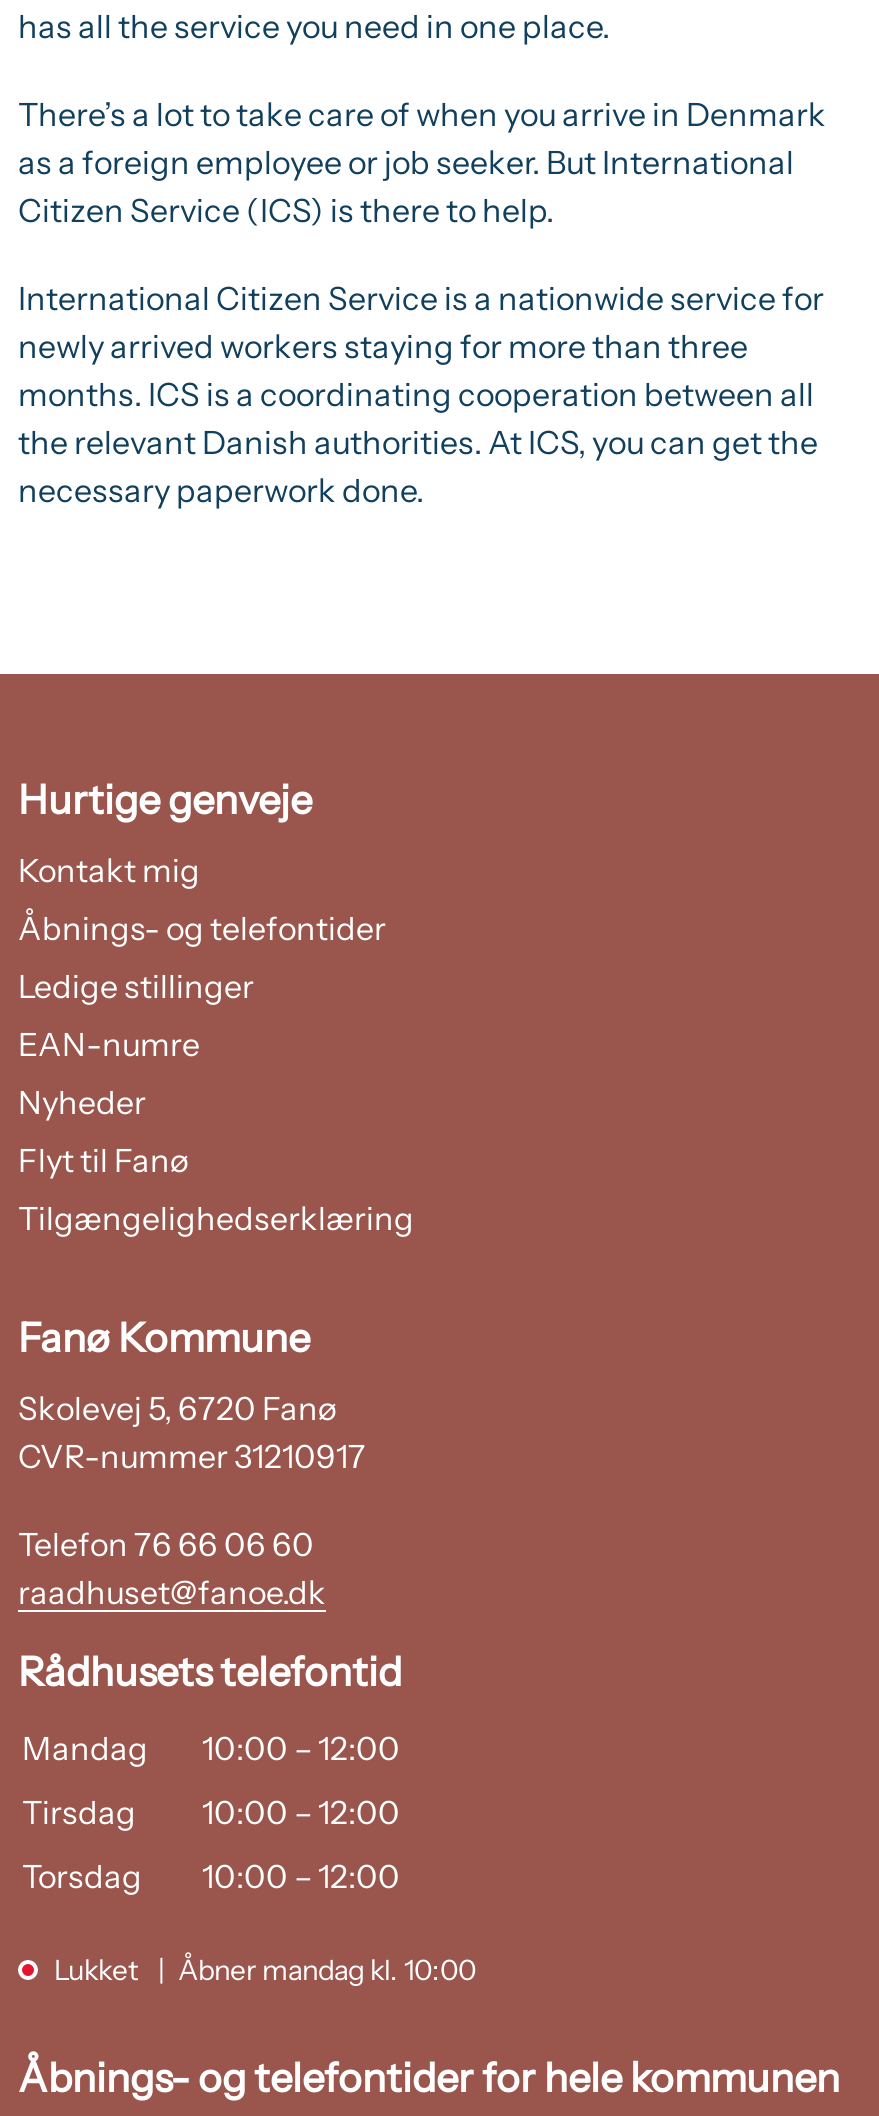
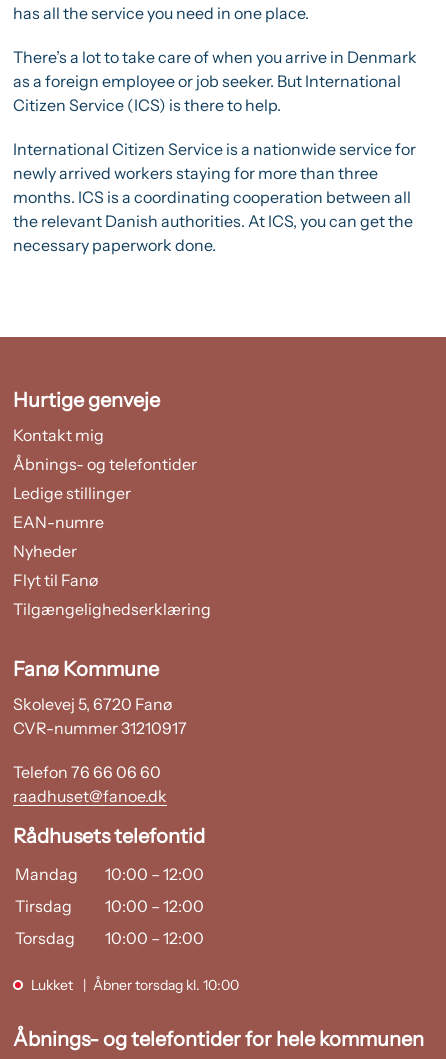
- Åbner mandag kl. 10:00
+ Åbner torsdag kl. 10:00
